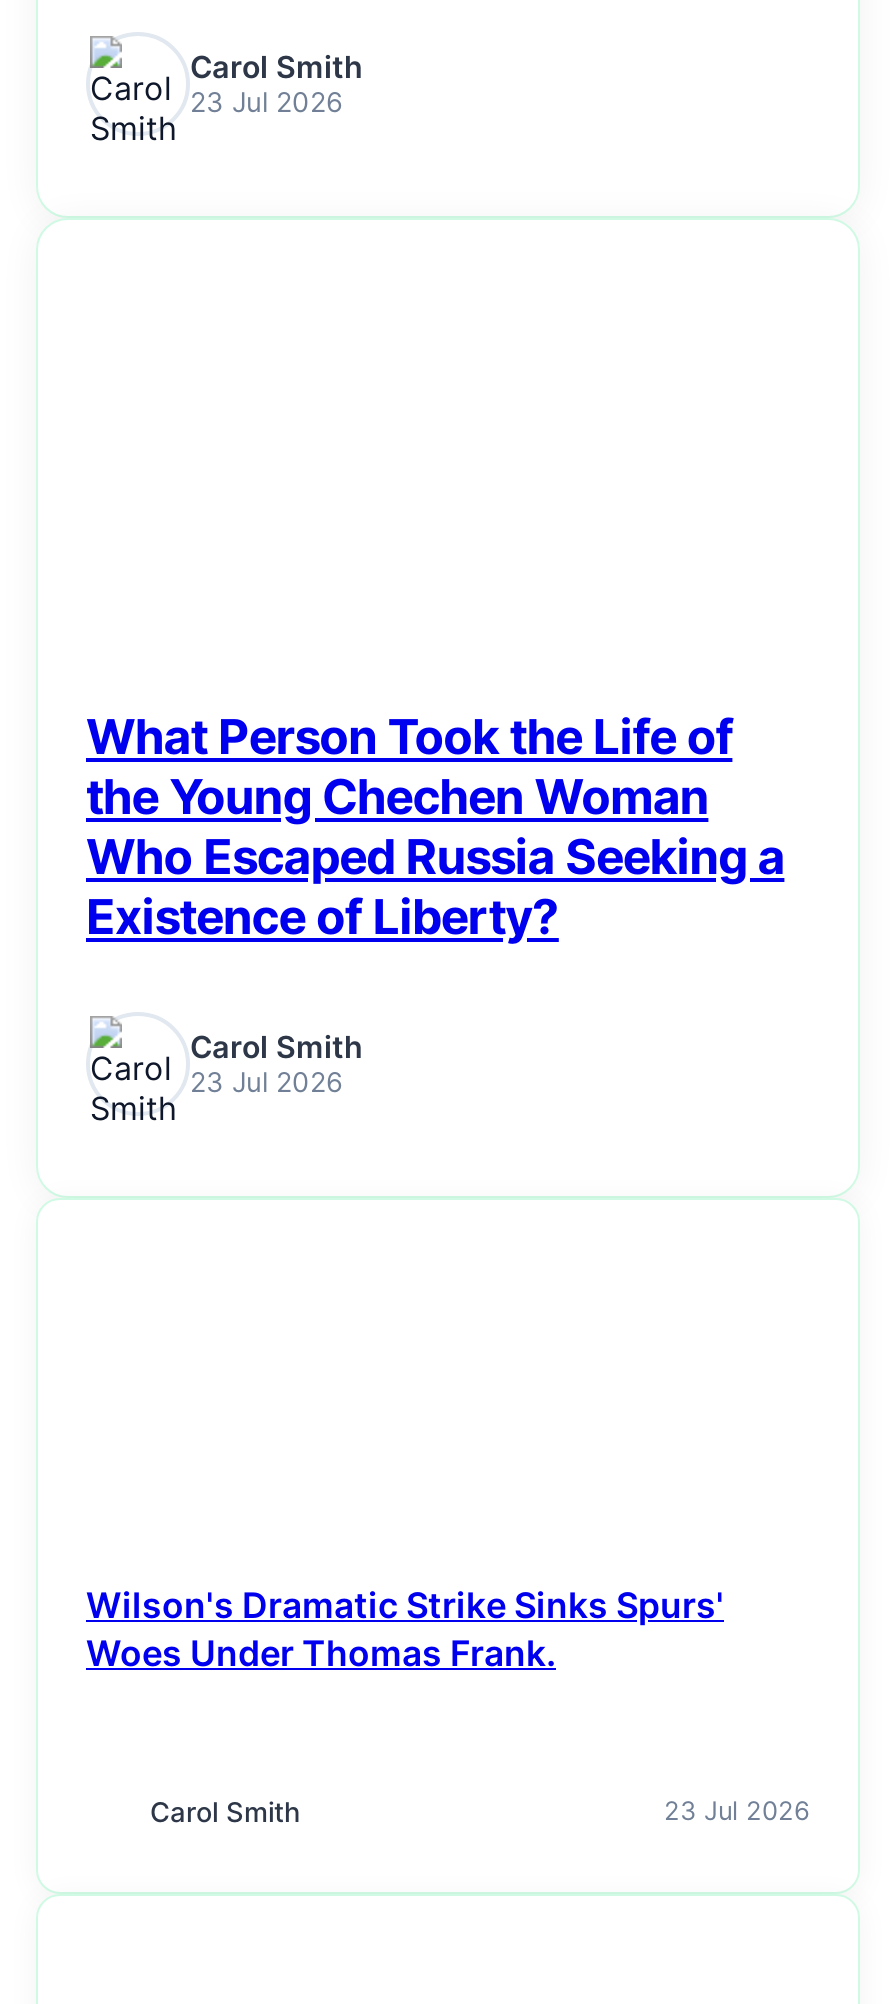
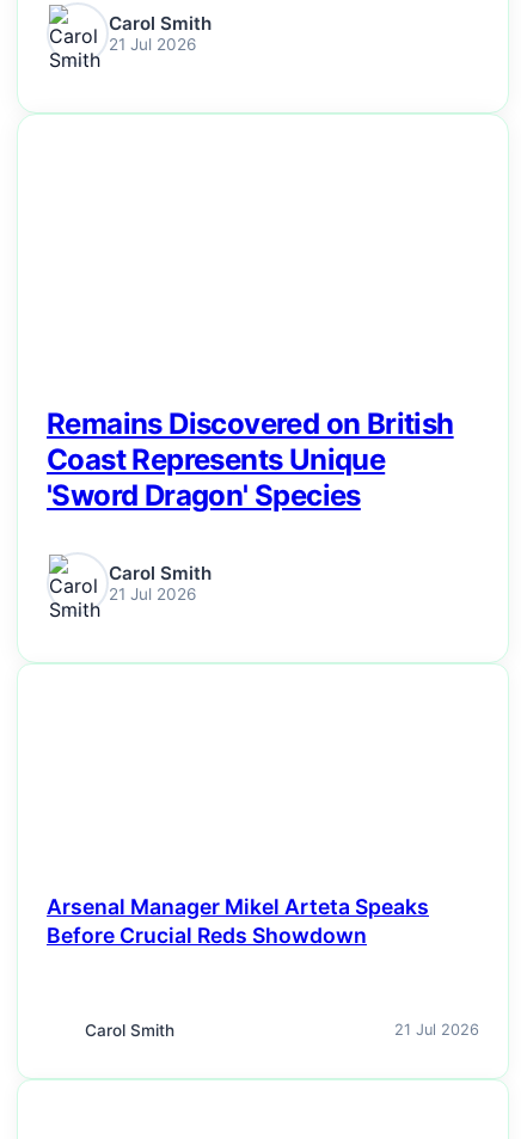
- 23 Jul 2026
+ 21 Jul 2026

- What Person Took the Life of
- the Young Chechen Woman
- Who Escaped Russia Seeking a
- Existence of Liberty?
+ Remains Discovered on British
+ Coast Represents Unique
+ 'Sword Dragon' Species

- 23 Jul 2026
+ 21 Jul 2026

- Wilson's Dramatic Strike Sinks Spurs'
- Woes Under Thomas Frank.
+ Arsenal Manager Mikel Arteta Speaks
+ Before Crucial Reds Showdown

- 23 Jul 2026
+ 21 Jul 2026
